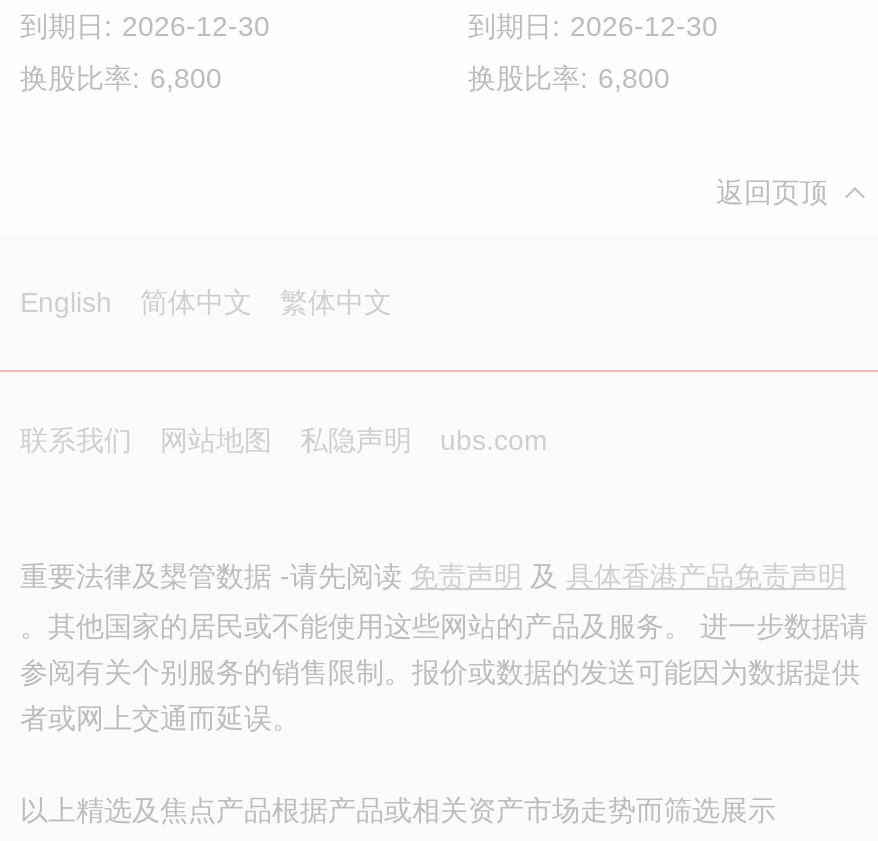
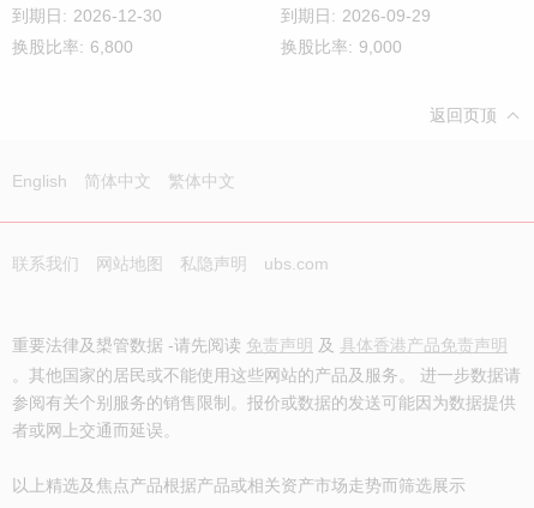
- 到期日: 2026-12-30
+ 到期日: 2026-09-29

- 换股比率: 6,800
+ 换股比率: 9,000
